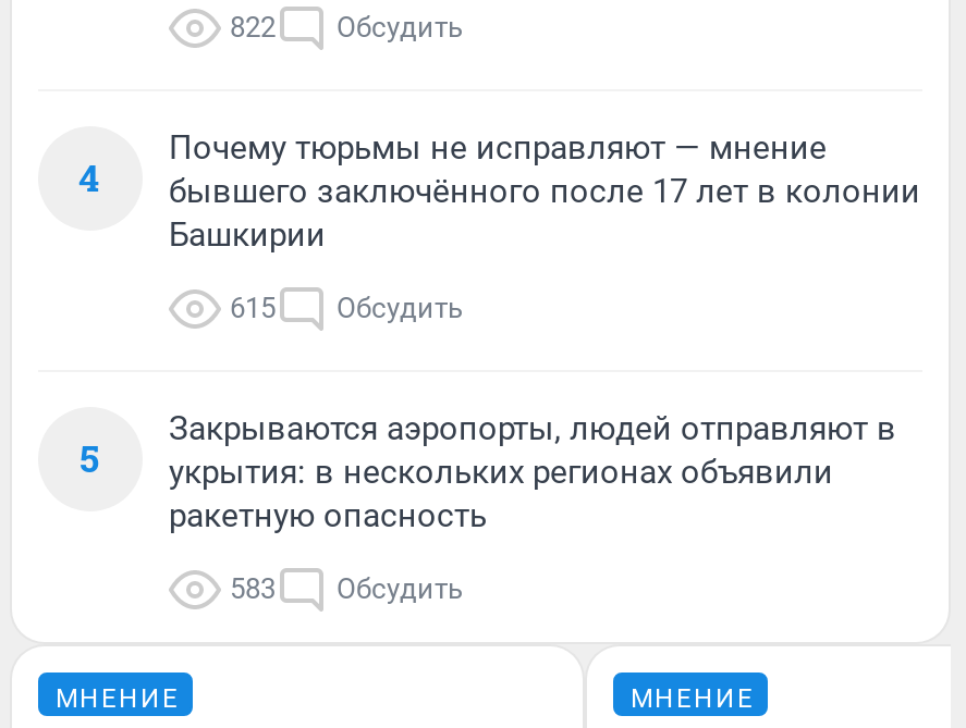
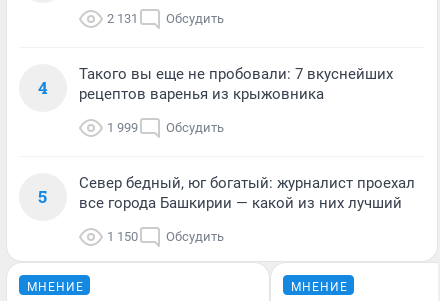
- 822 Обсудить
+ 2 131 Обсудить

- Почему тюрьмы не исправляют — мнение
- бывшего заключённого после 17 лет в колонии
- Башкирии
+ Такого вы еще не пробовали: 7 вкуснейших
+ рецептов варенья из крыжовника

- 615 Обсудить
+ 1 999 Обсудить

- Закрываются аэропорты, людей отправляют в
- укрытия: в нескольких регионах объявили
- ракетную опасность
+ Север бедный, юг богатый: журналист проехал
+ все города Башкирии — какой из них лучший

- 583 Обсудить
+ 1 150 Обсудить
